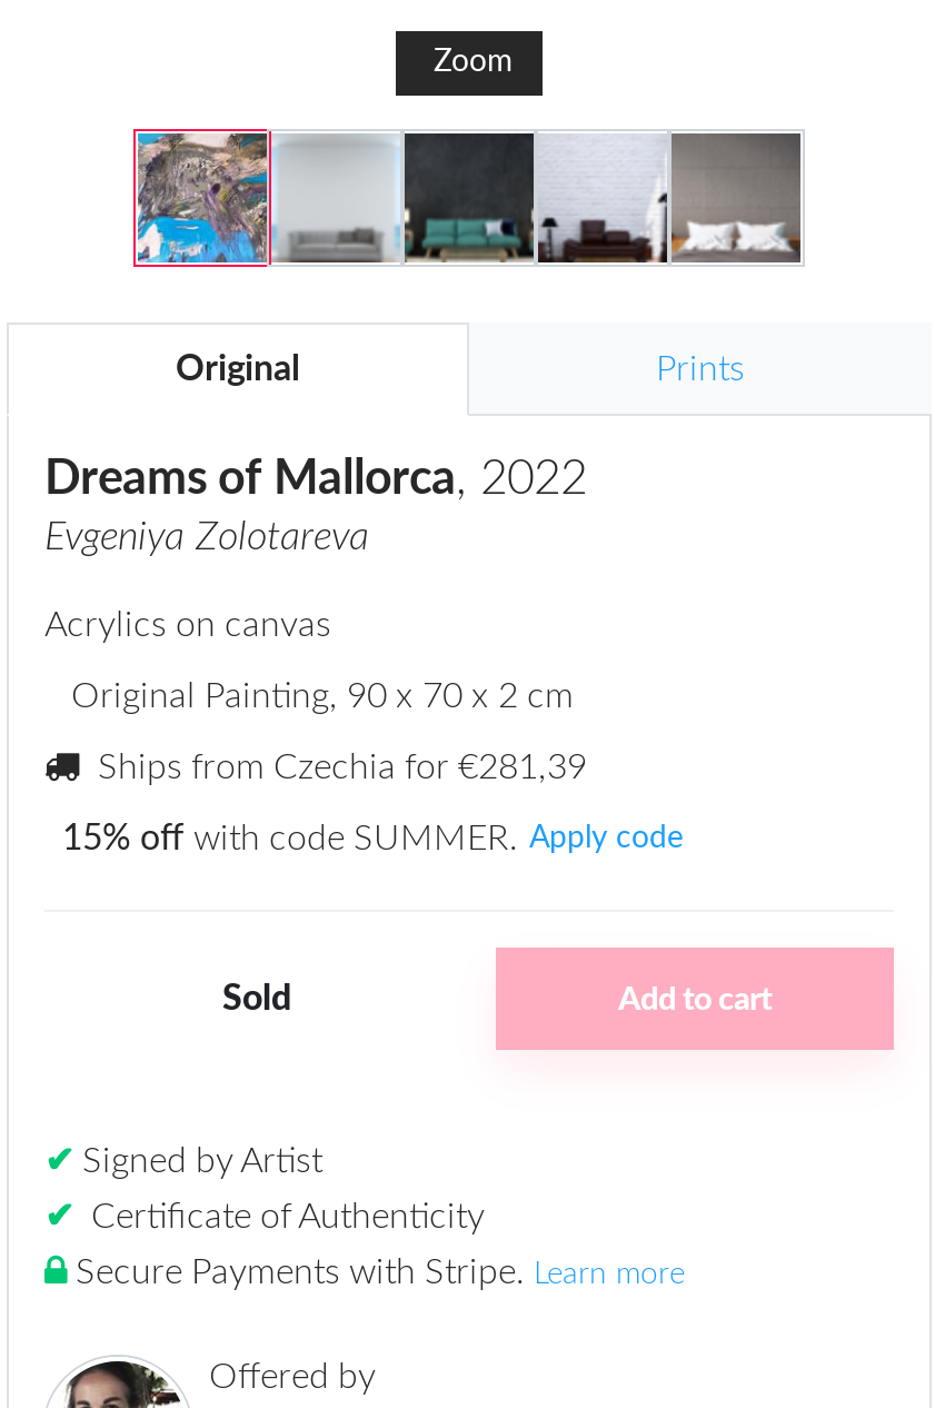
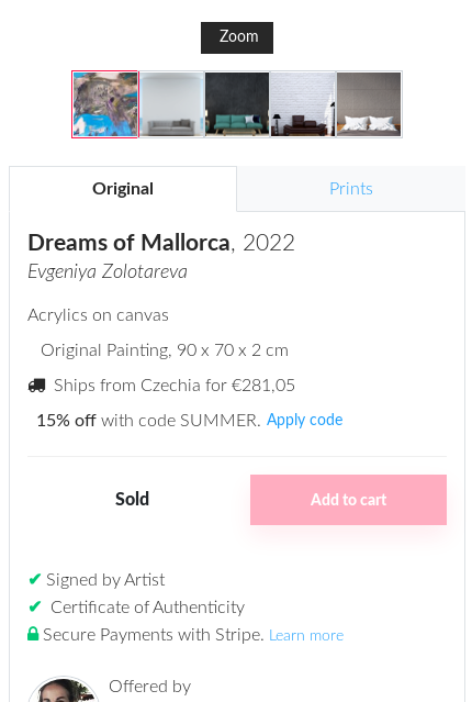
- Ships from Czechia for €281,39
+ Ships from Czechia for €281,05
